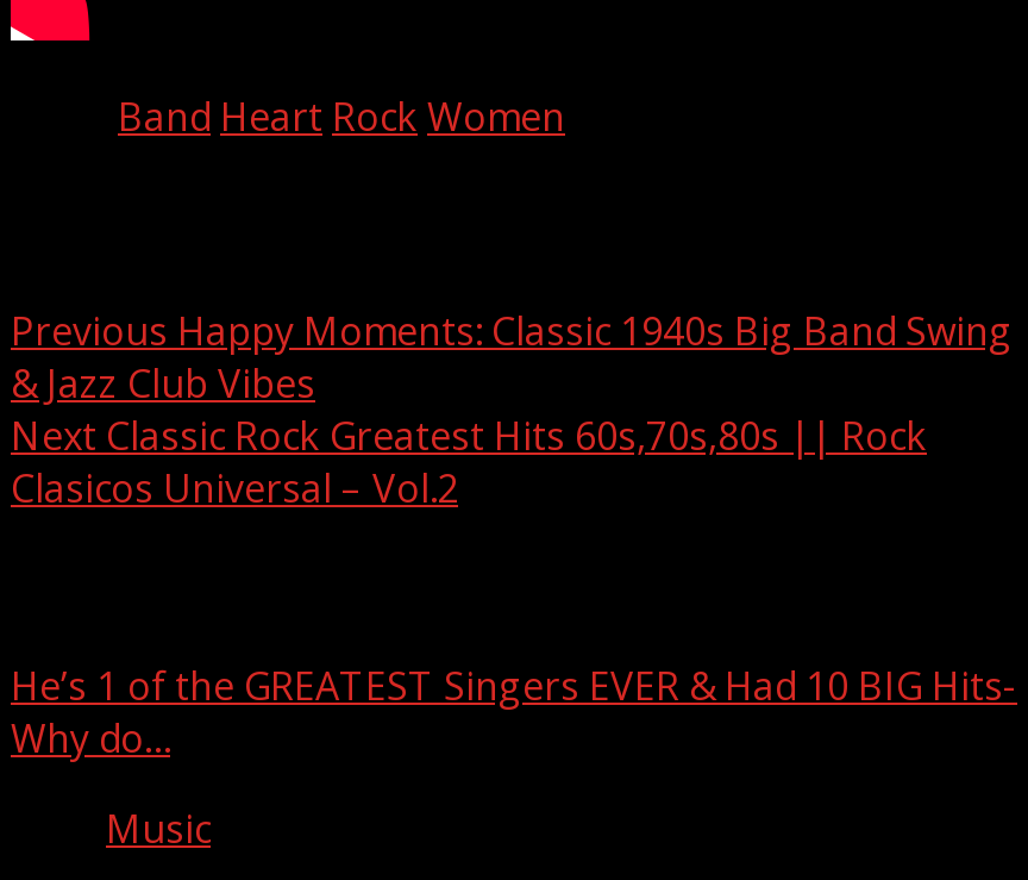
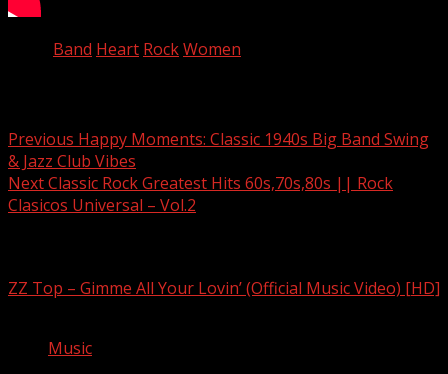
- He’s 1 of the GREATEST Singers EVER & Had 10 BIG Hits-
- Why do…
+ ZZ Top – Gimme All Your Lovin’ (Official Music Video) [HD]
